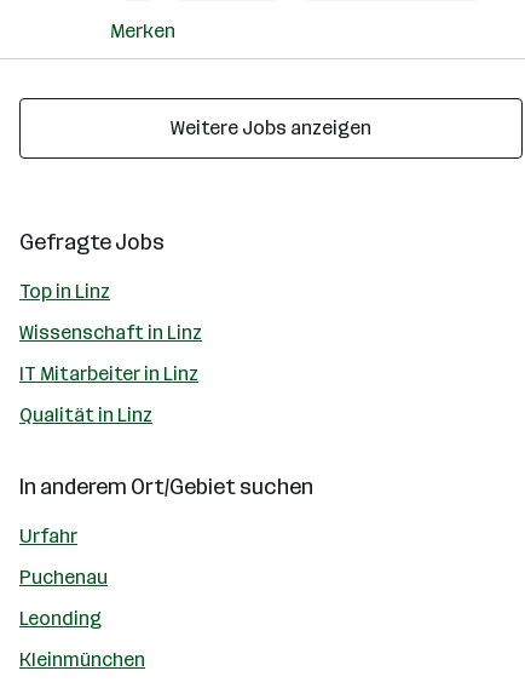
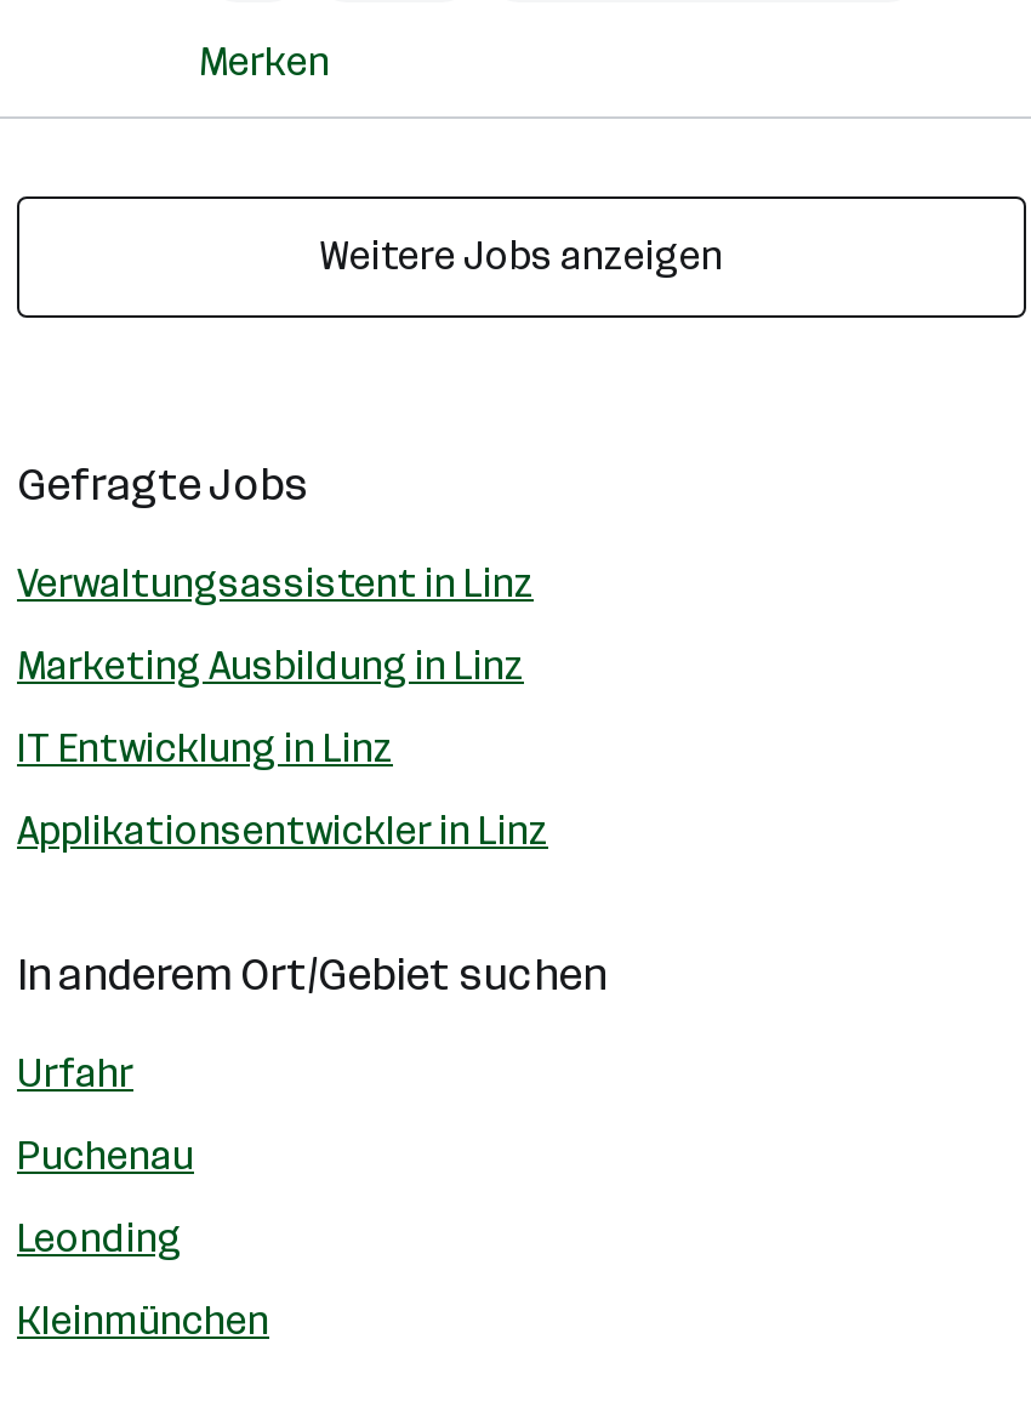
- Top in Linz
+ Verwaltungsassistent in Linz

- Wissenschaft in Linz
+ Marketing Ausbildung in Linz

- IT Mitarbeiter in Linz
+ IT Entwicklung in Linz

- Qualität in Linz
+ Applikationsentwickler in Linz
